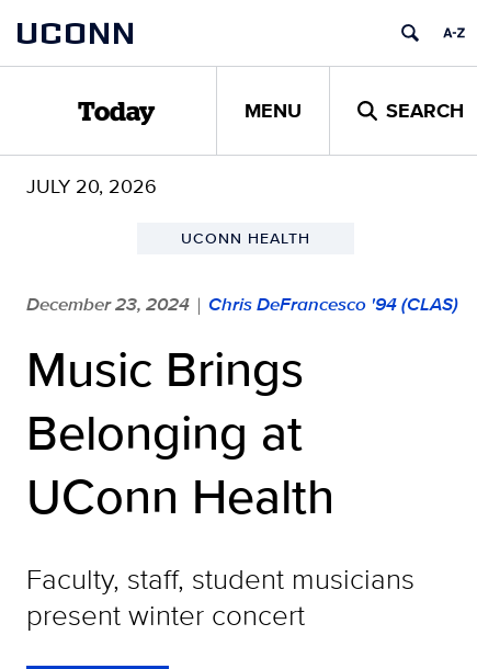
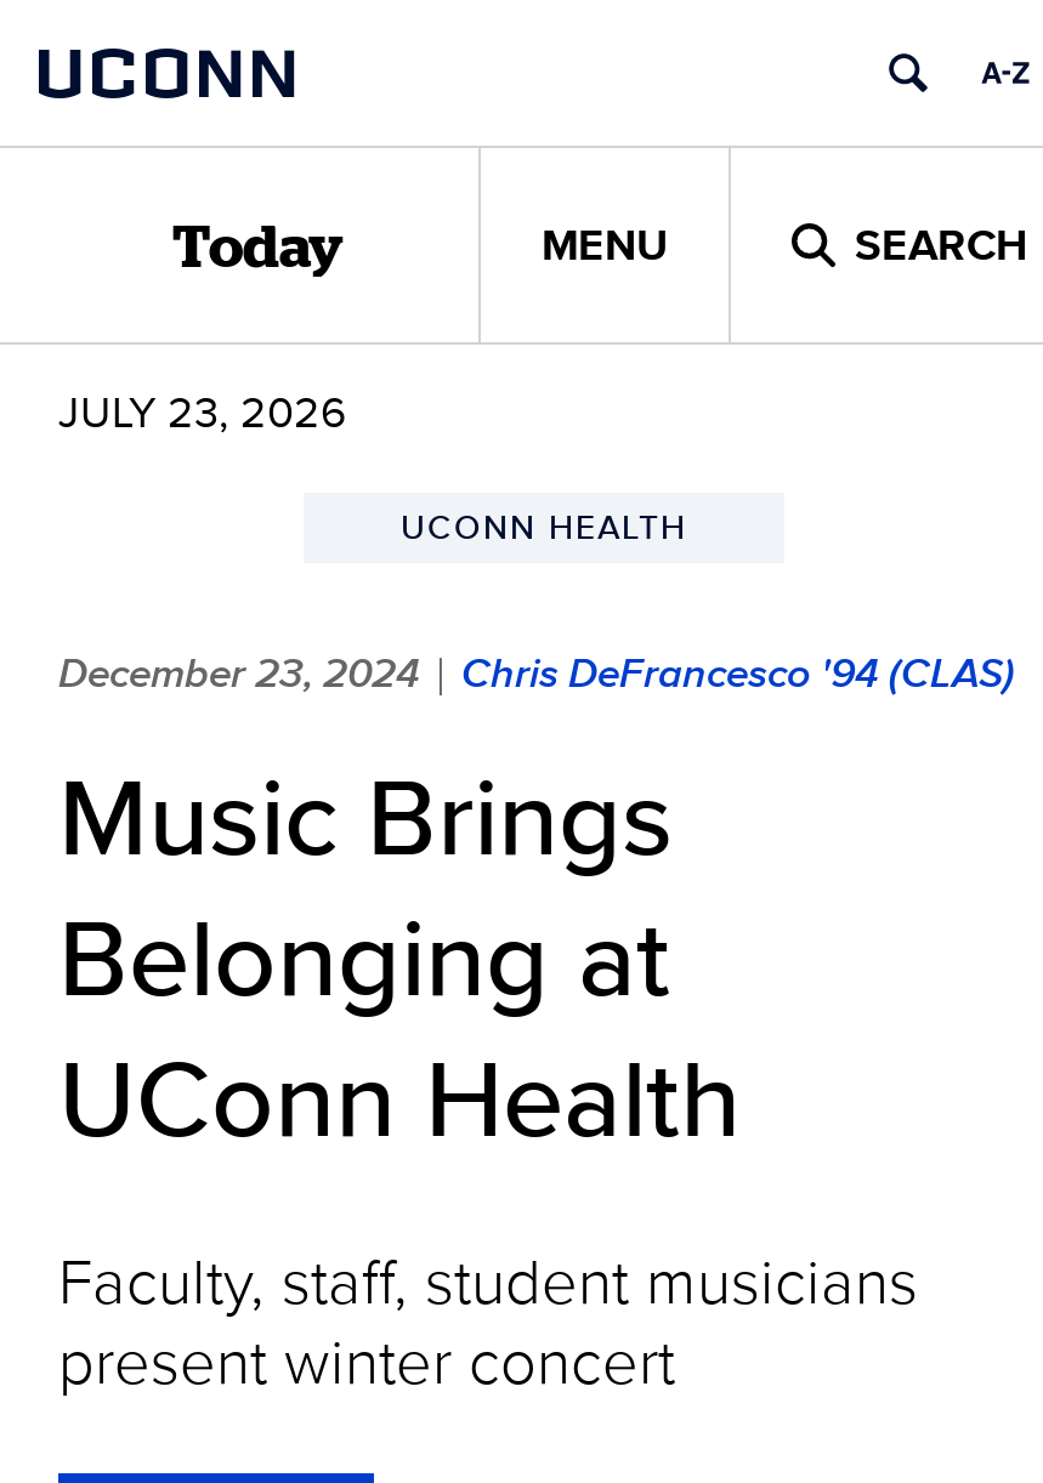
- JULY 20, 2026
+ JULY 23, 2026
